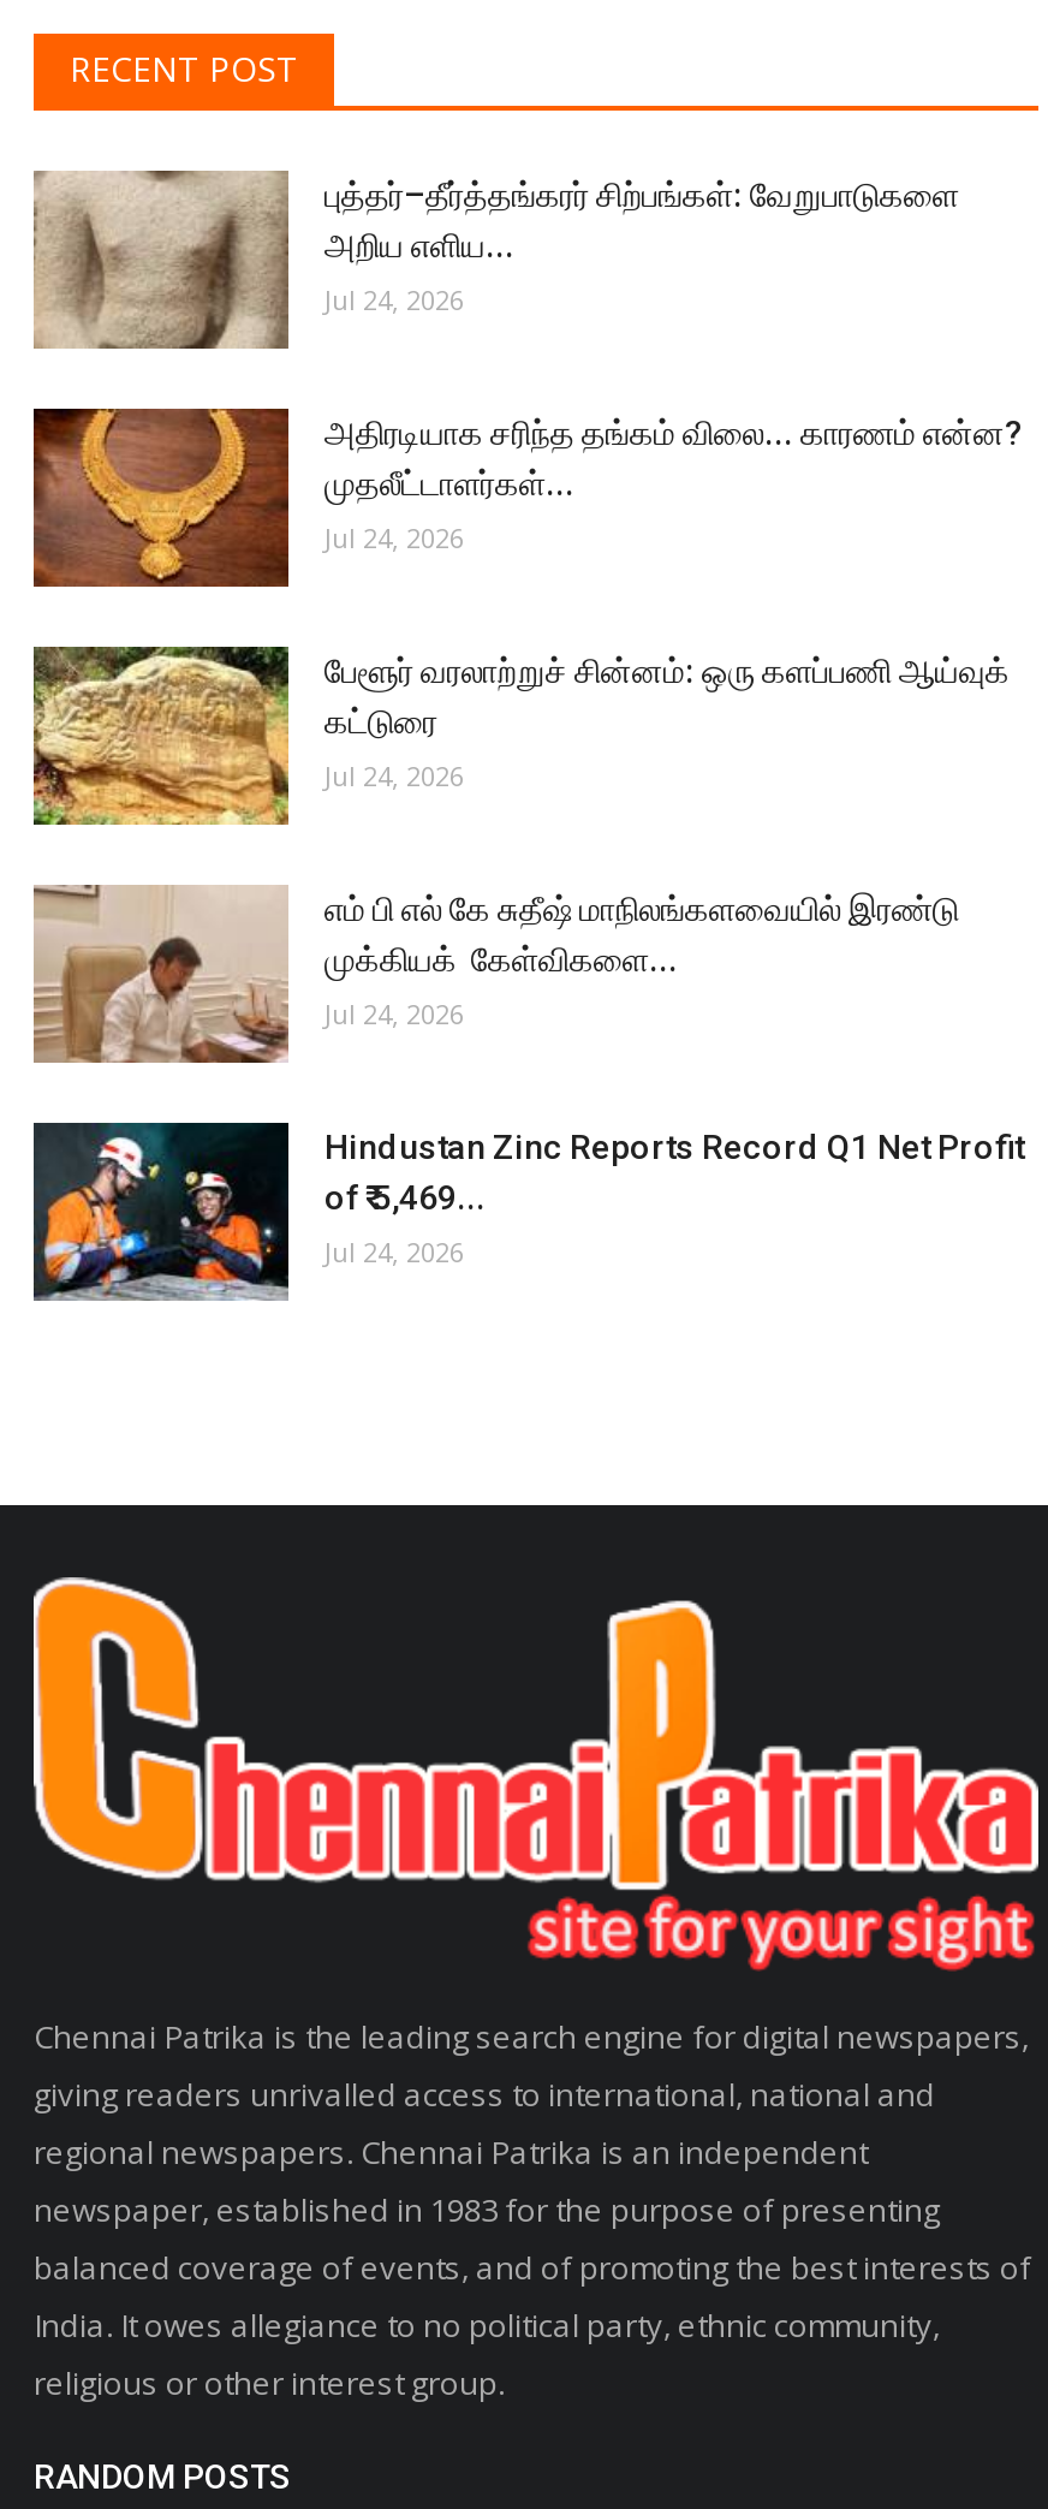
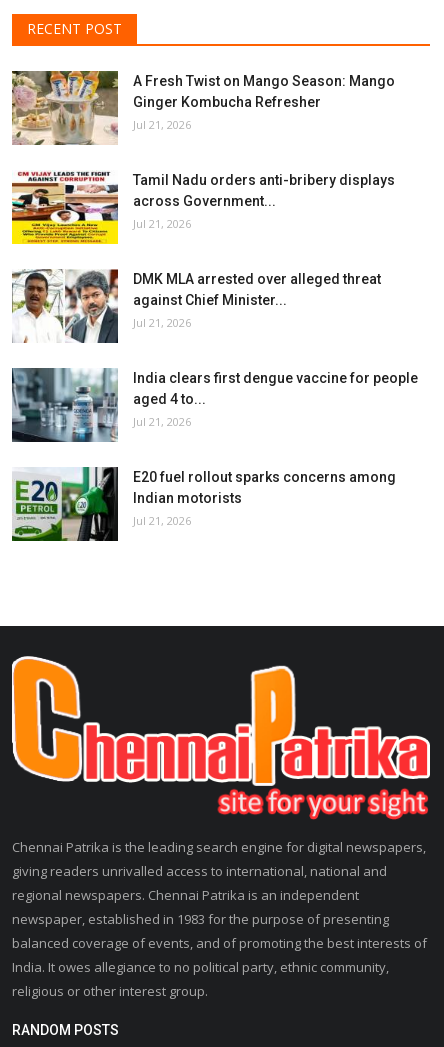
- [image]
- புத்தர்–தீர்த்தங்கரர் சிற்பங்கள்: வேறுபாடுகளை
- அறிய எளிய...
- Jul 24, 2026
+ [image]
+ A Fresh Twist on Mango Season: Mango
+ Ginger Kombucha Refresher
+ Jul 21, 2026

- [image]
- அதிரடியாக சரிந்த தங்கம் விலை... காரணம் என்ன?
- முதலீட்டாளர்கள்...
- Jul 24, 2026
+ [image]
+ Tamil Nadu orders anti-bribery displays
+ across Government...
+ Jul 21, 2026

- [image]
- பேளூர் வரலாற்றுச் சின்னம்: ஒரு களப்பணி ஆய்வுக்
- கட்டுரை
- Jul 24, 2026
+ [image]
+ DMK MLA arrested over alleged threat
+ against Chief Minister...
+ Jul 21, 2026

- [image]
- எம் பி எல் கே சுதீஷ் மாநிலங்களவையில் இரண்டு
- முக்கியக் கேள்விகளை...
- Jul 24, 2026
+ [image]
+ India clears first dengue vaccine for people
+ aged 4 to...
+ Jul 21, 2026

- [image]
- Hindustan Zinc Reports Record Q1 Net Profit
- of ₹ 5,469...
- Jul 24, 2026
+ [image]
+ E20 fuel rollout sparks concerns among
+ Indian motorists
+ Jul 21, 2026
